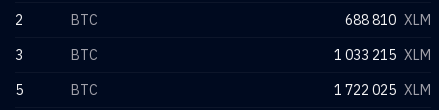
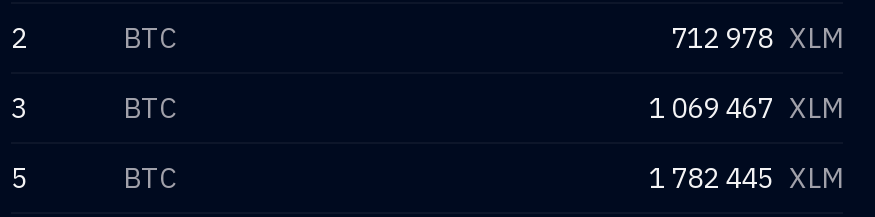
- 688 810 XLM
+ 712 978 XLM

- 1 033 215 XLM
+ 1 069 467 XLM

- 1 722 025 XLM
+ 1 782 445 XLM
